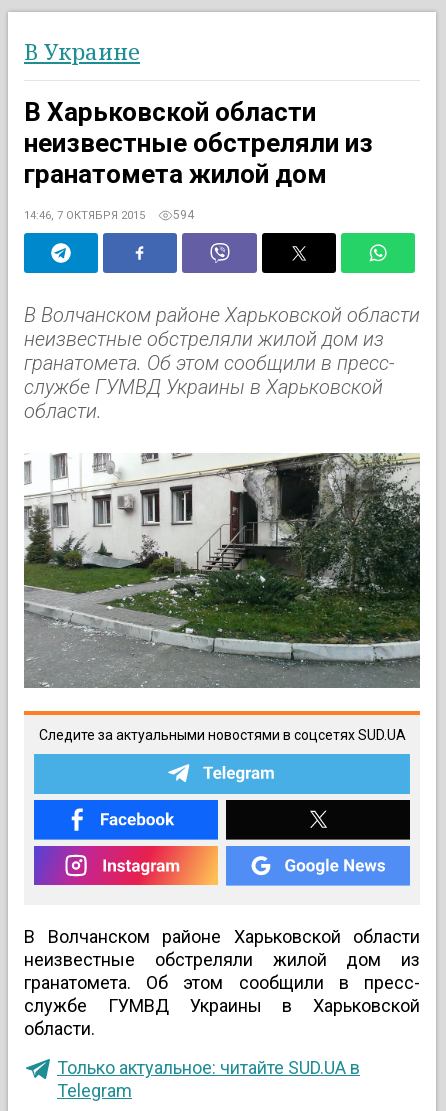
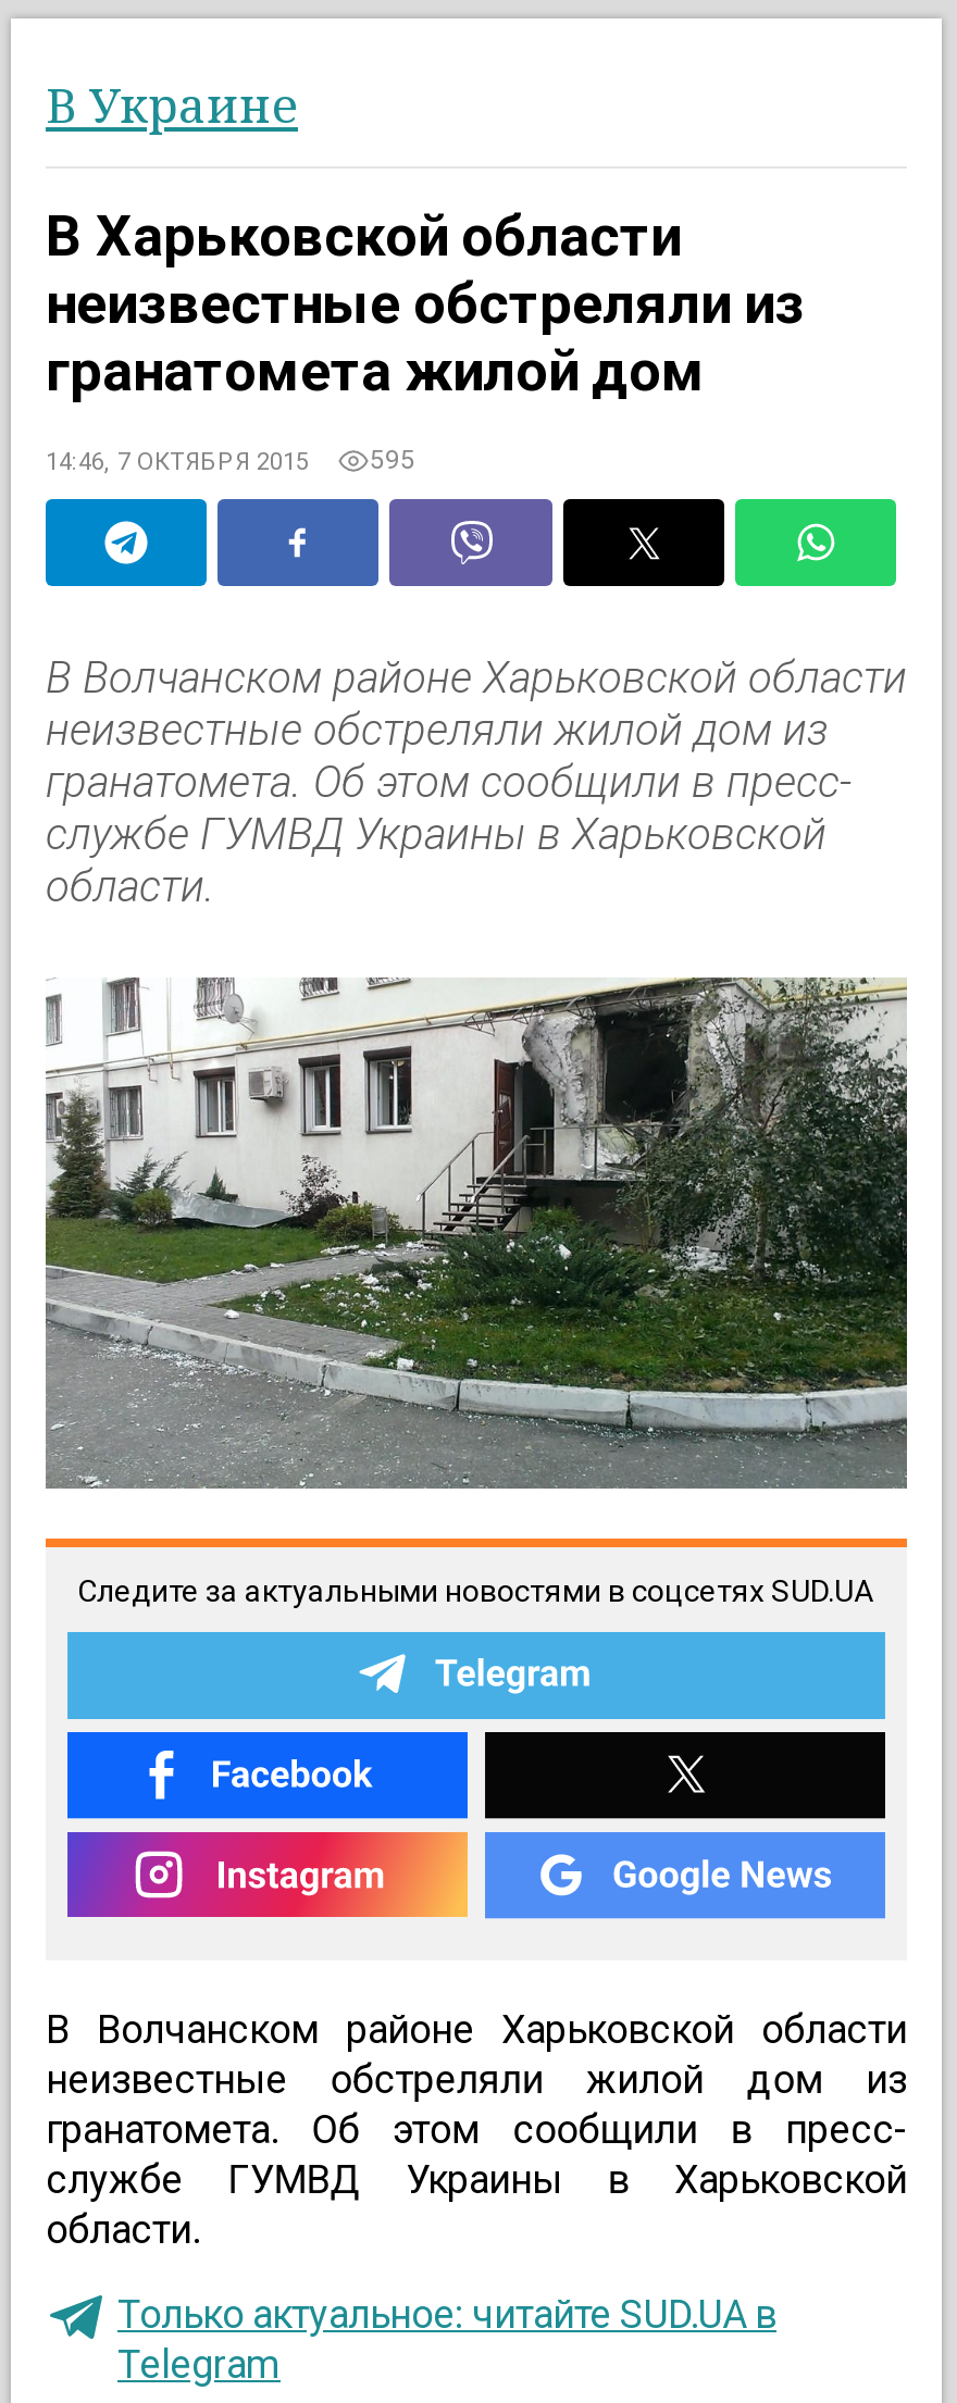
- 14:46, 7 ОКТЯБРЯ 2015 594
+ 14:46, 7 ОКТЯБРЯ 2015 595
